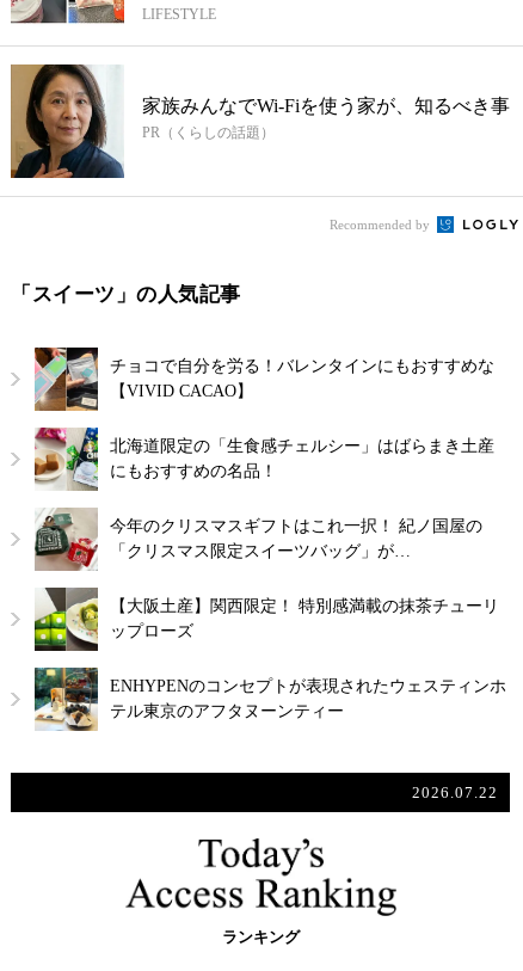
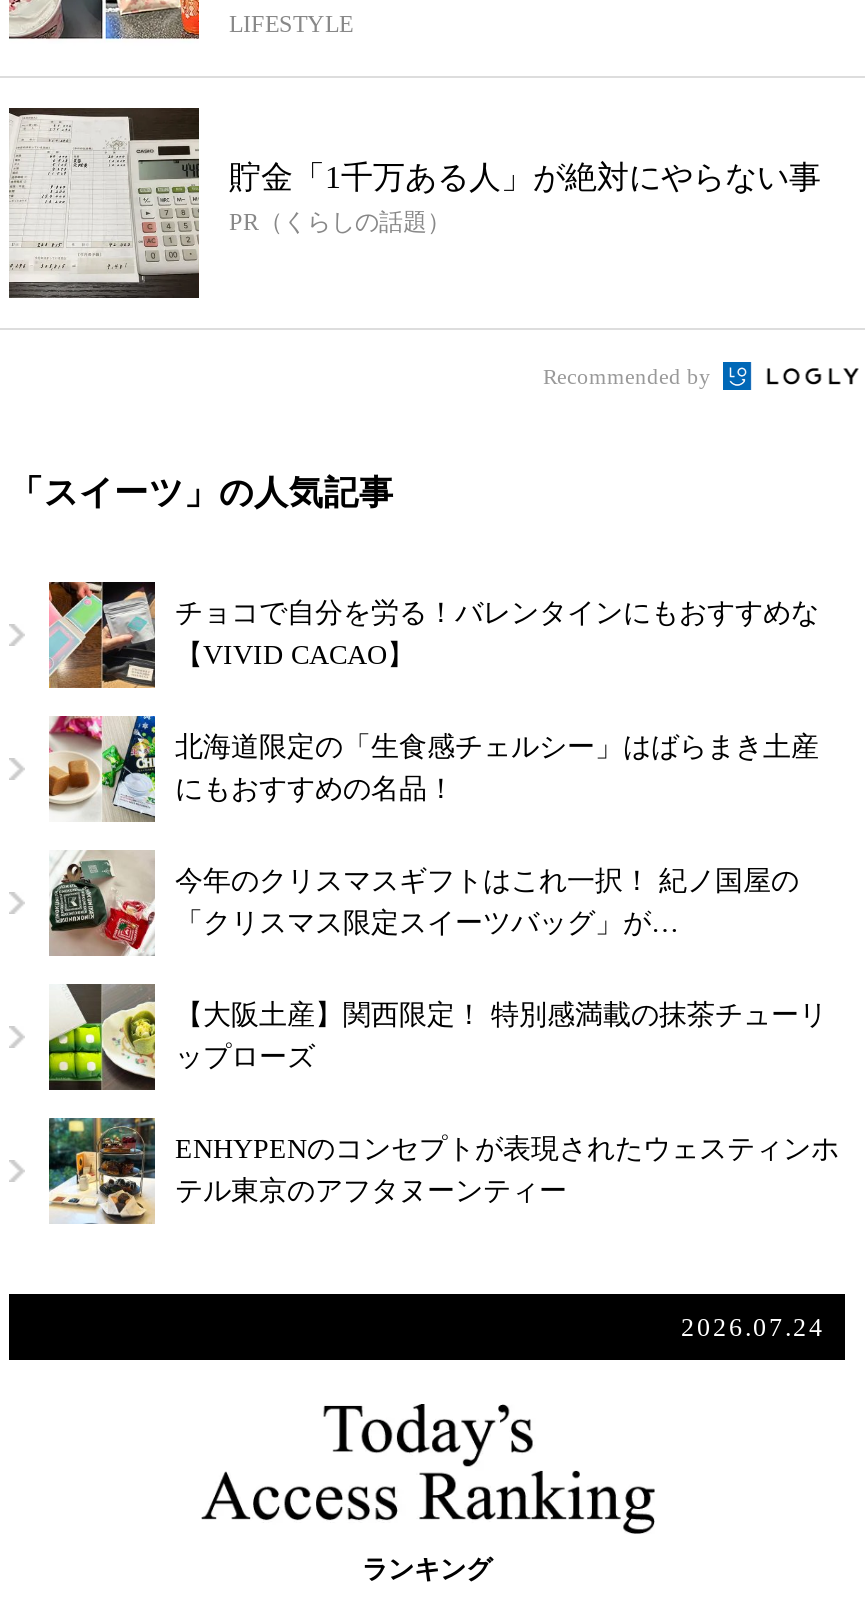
- [image]
- 家族みんなでWi-Fiを使う家が、知るべき事
+ [image]
+ 貯金「1千万ある人」が絶対にやらない事

- 2026.07.22
+ 2026.07.24
